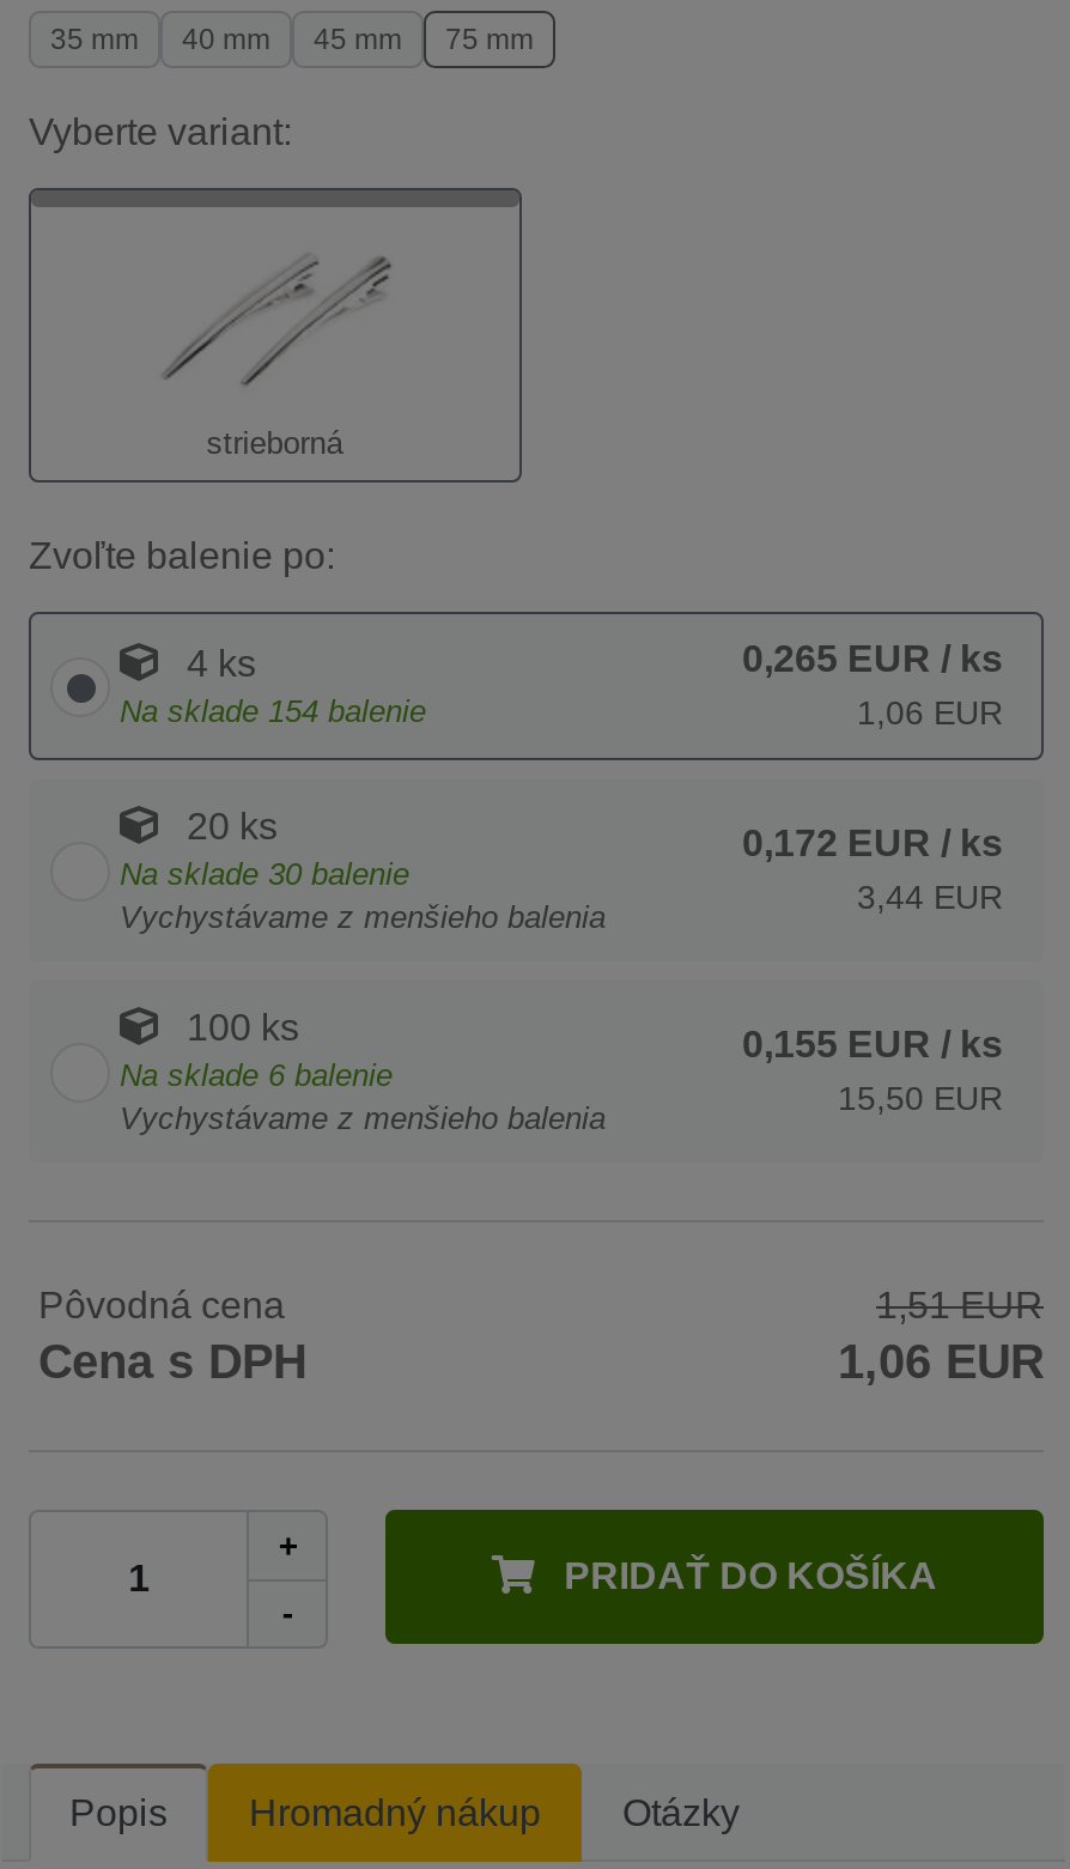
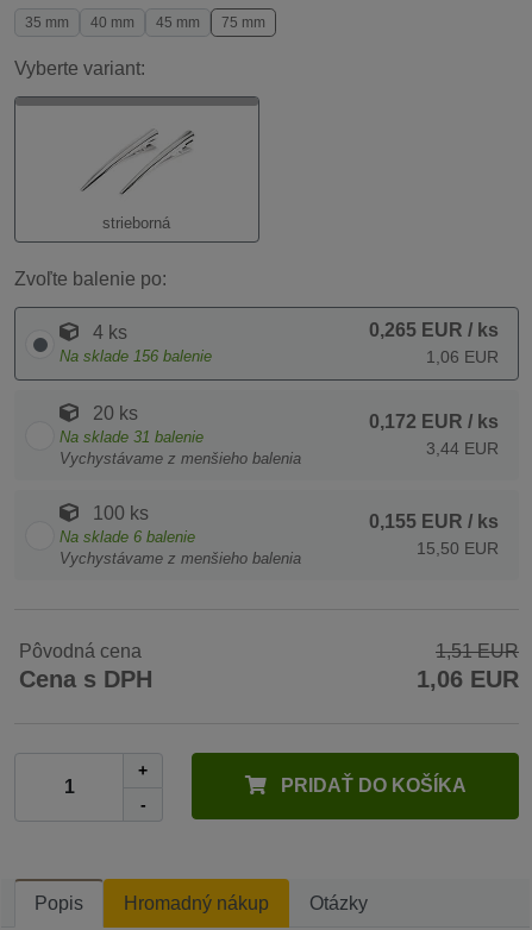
- Na sklade 154 balenie
+ Na sklade 156 balenie

- Na sklade 30 balenie
+ Na sklade 31 balenie
